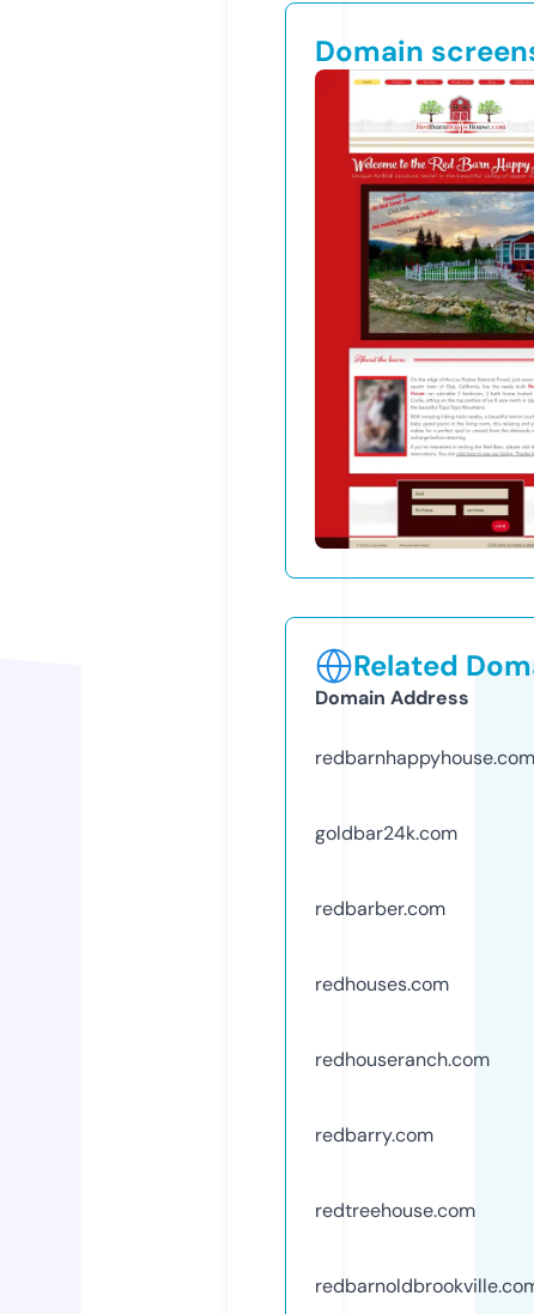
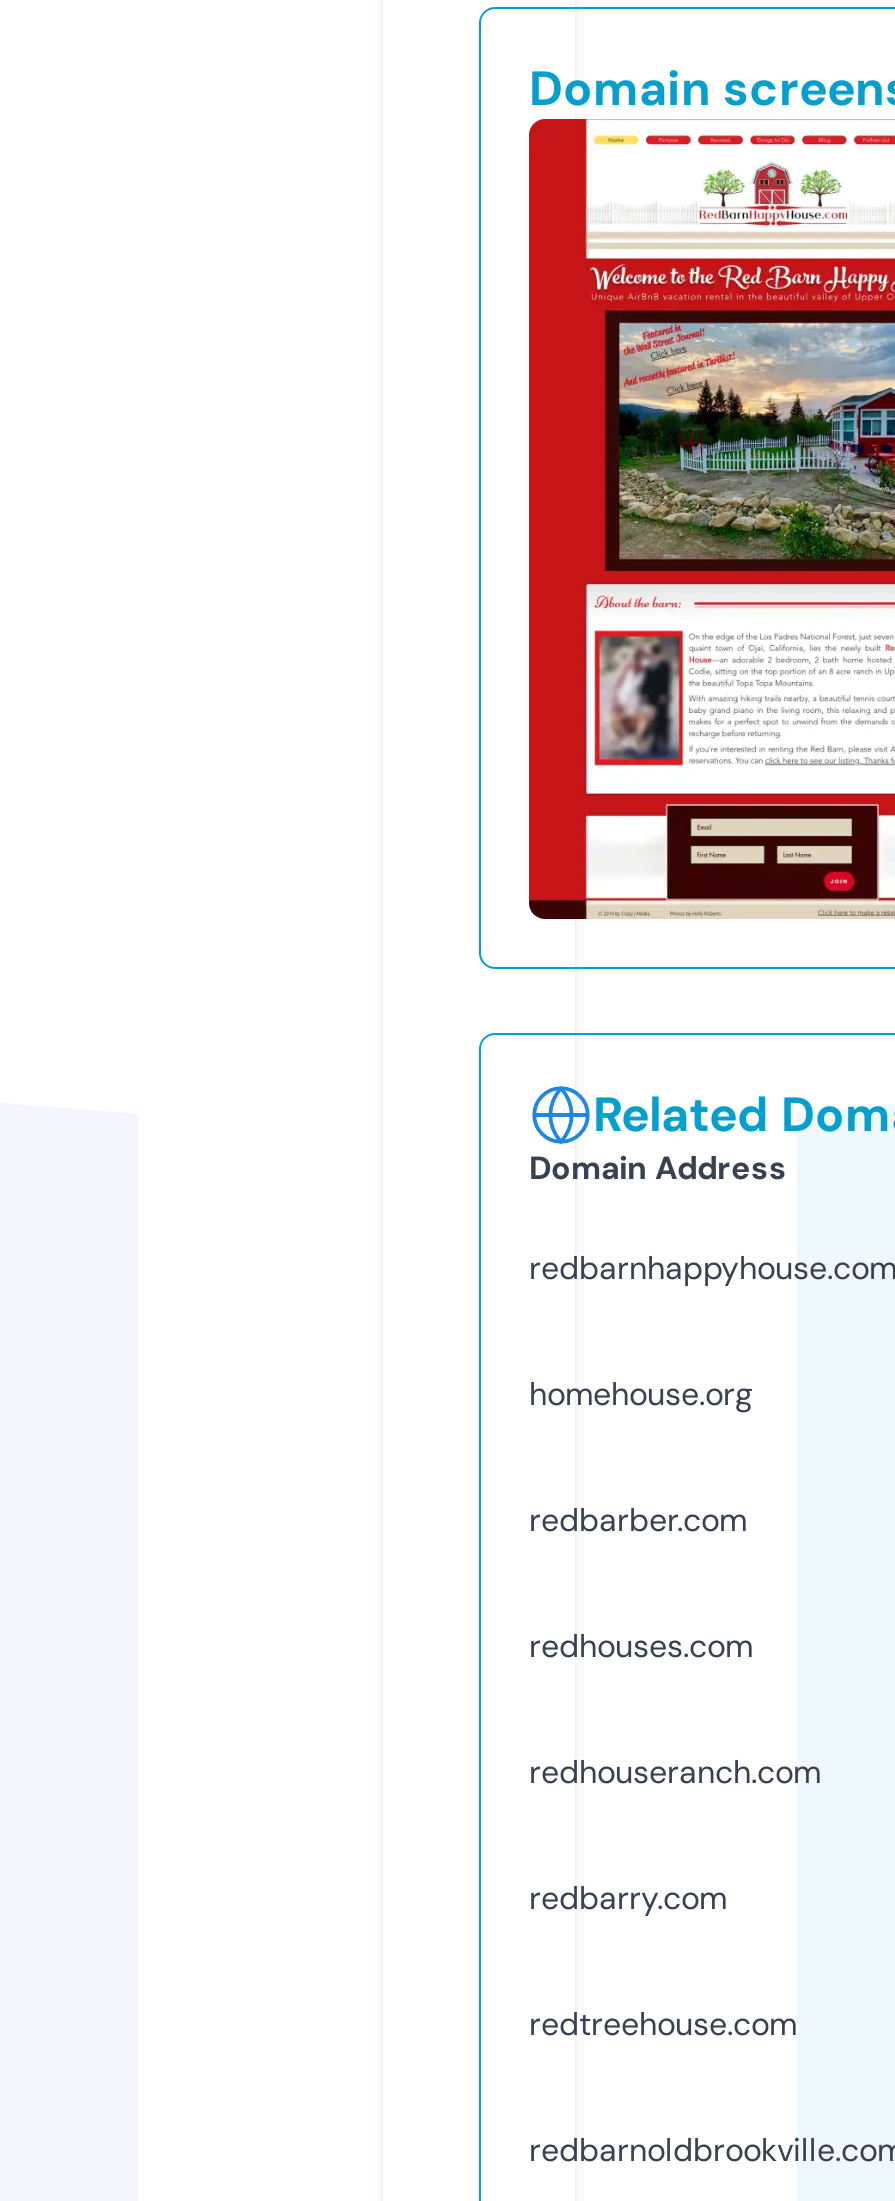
- goldbar24k.com
+ homehouse.org
